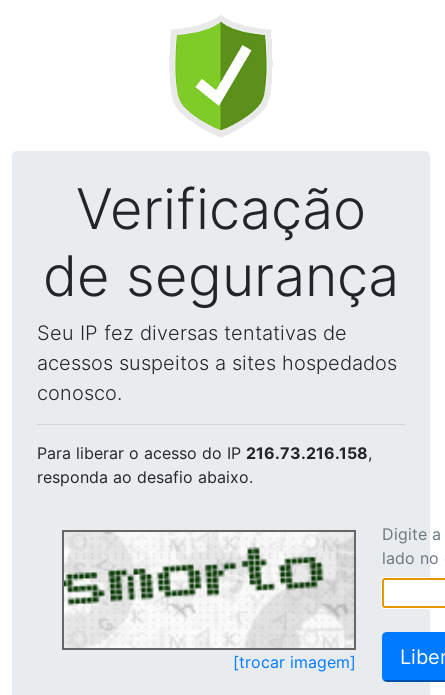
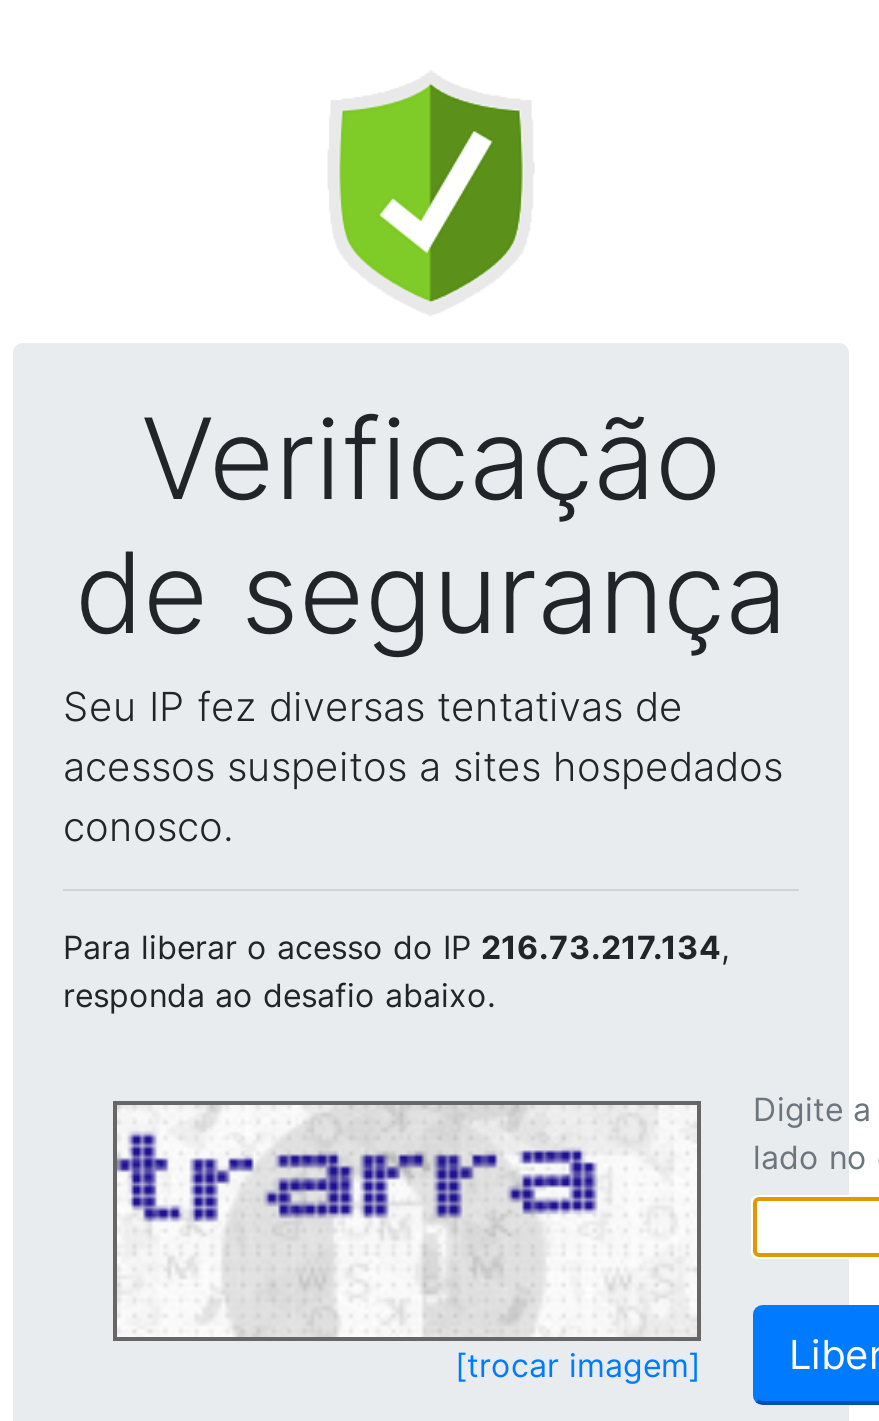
- Para liberar o acesso do IP 216.73.216.158,
+ Para liberar o acesso do IP 216.73.217.134,

- [image]
+ [image]
